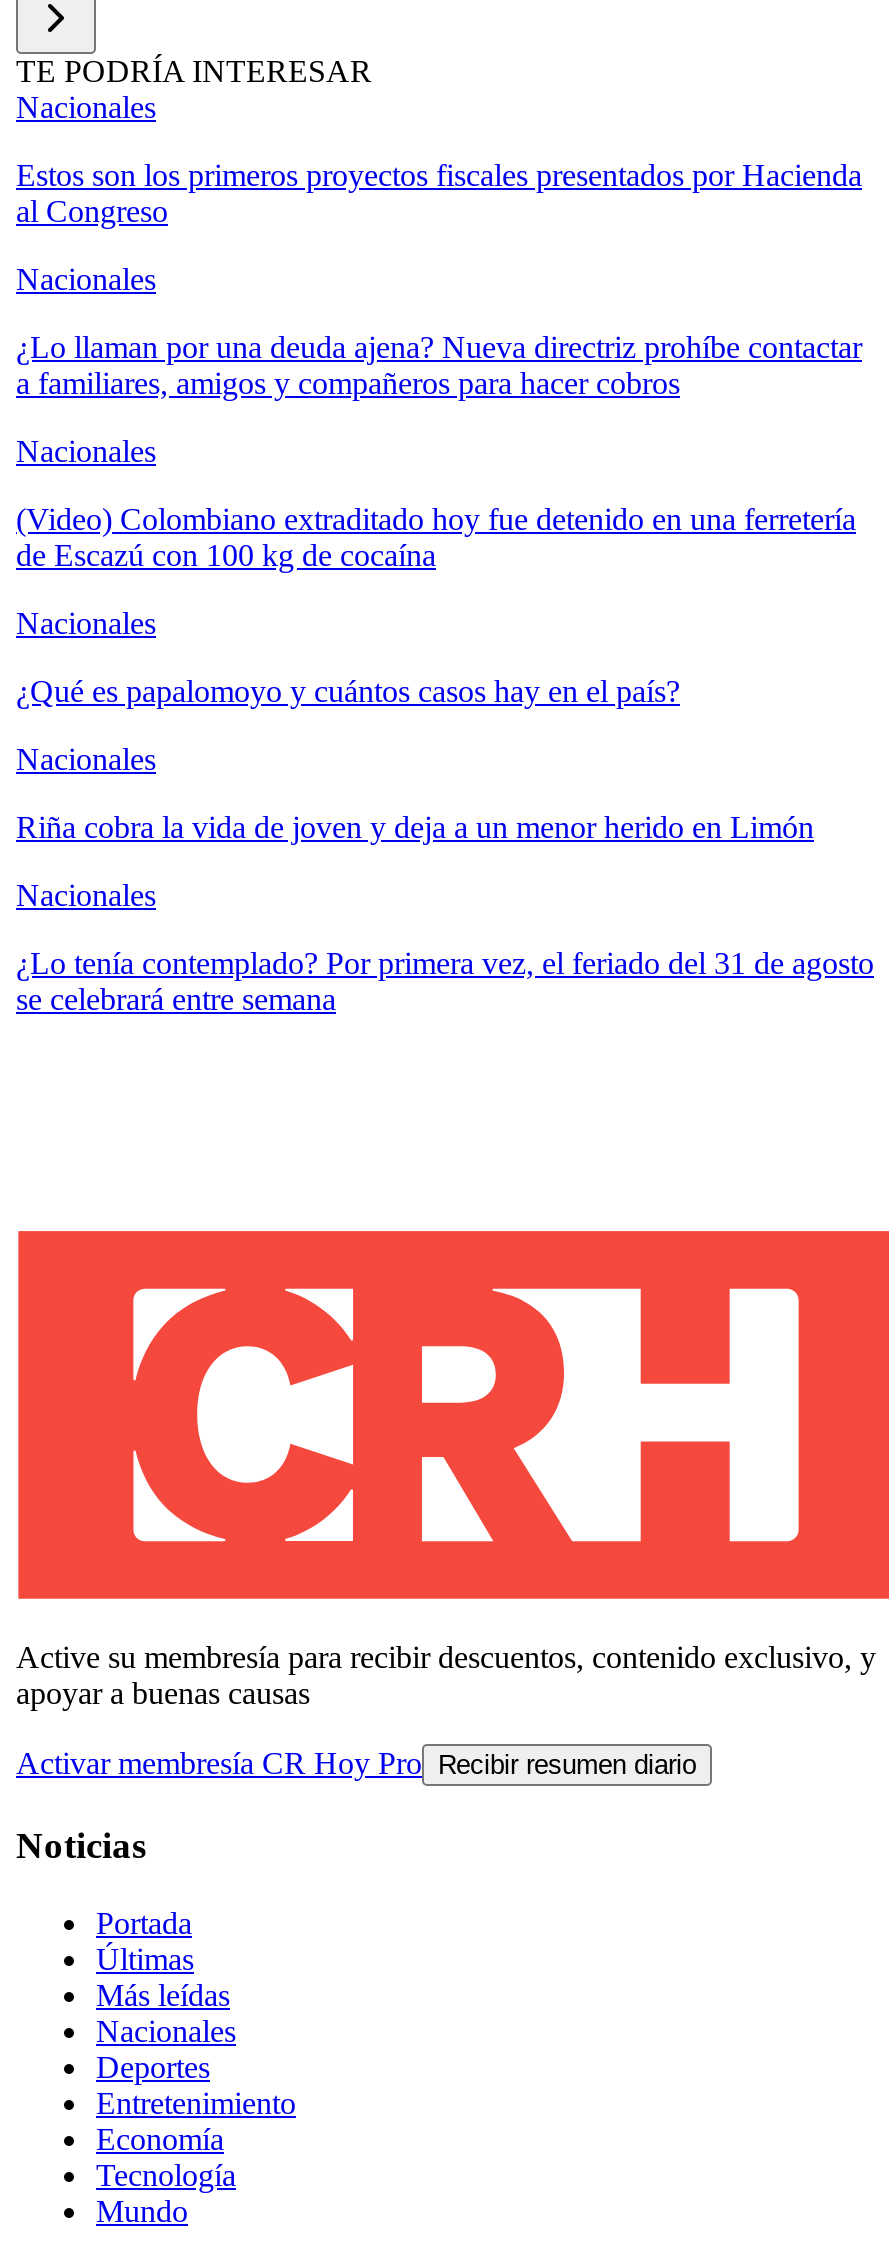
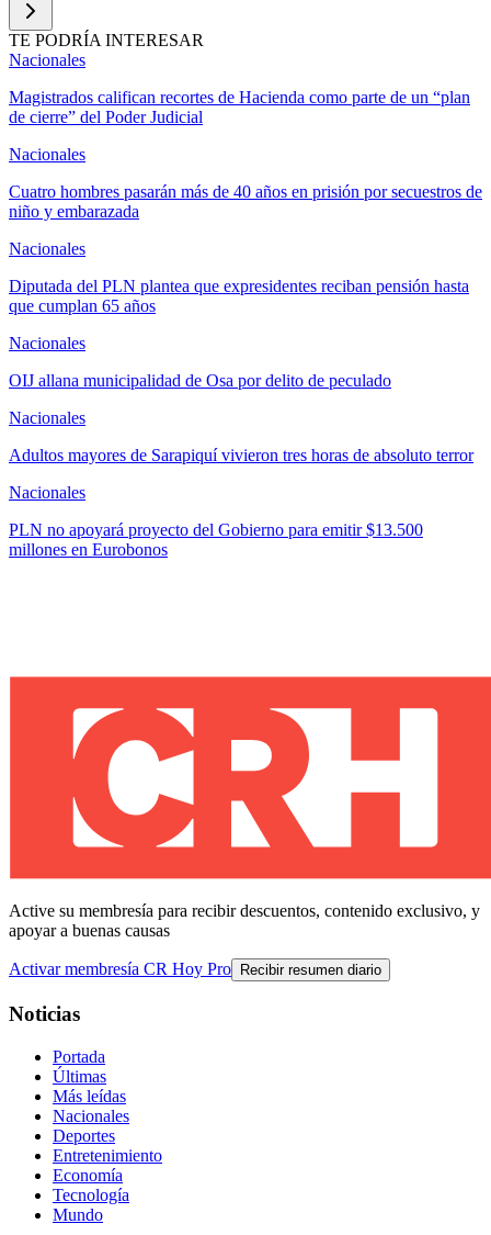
- Estos son los primeros proyectos fiscales presentados por Hacienda
- al Congreso
+ Magistrados califican recortes de Hacienda como parte de un “plan
+ de cierre” del Poder Judicial

- ¿Lo llaman por una deuda ajena? Nueva directriz prohíbe contactar
- a familiares, amigos y compañeros para hacer cobros
+ Cuatro hombres pasarán más de 40 años en prisión por secuestros de
+ niño y embarazada

- (Video) Colombiano extraditado hoy fue detenido en una ferretería
- de Escazú con 100 kg de cocaína
+ Diputada del PLN plantea que expresidentes reciban pensión hasta
+ que cumplan 65 años

- ¿Qué es papalomoyo y cuántos casos hay en el país?
+ OIJ allana municipalidad de Osa por delito de peculado

- Riña cobra la vida de joven y deja a un menor herido en Limón
+ Adultos mayores de Sarapiquí vivieron tres horas de absoluto terror

- ¿Lo tenía contemplado? Por primera vez, el feriado del 31 de agosto
- se celebrará entre semana
+ PLN no apoyará proyecto del Gobierno para emitir $13.500
+ millones en Eurobonos
